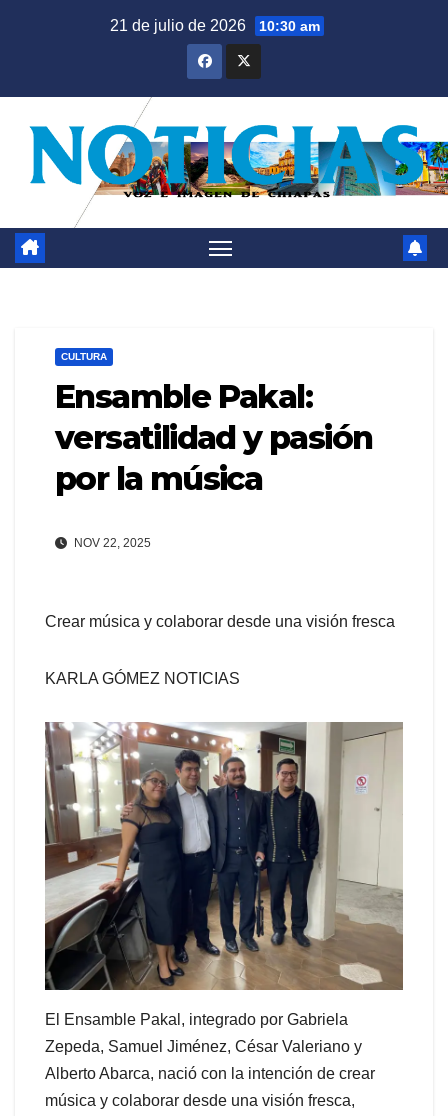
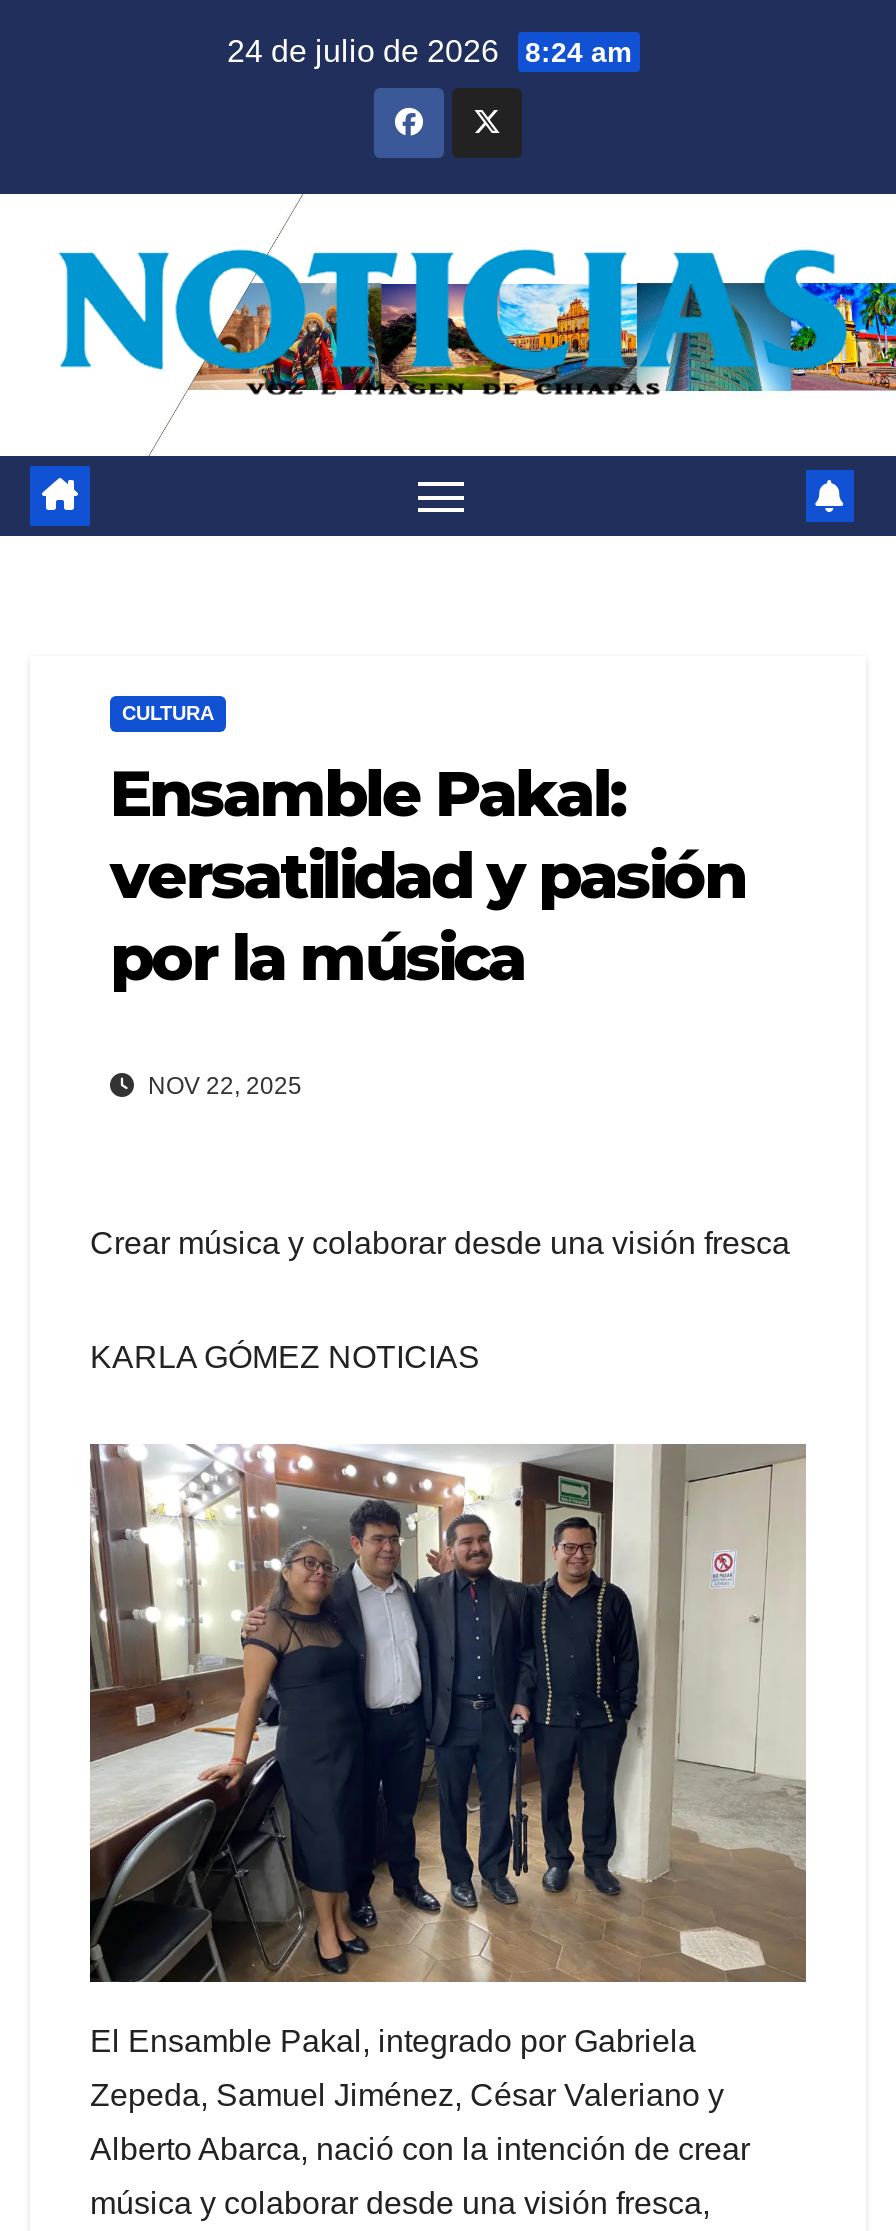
- 21 de julio de 2026 10:30 am
+ 24 de julio de 2026 8:24 am
